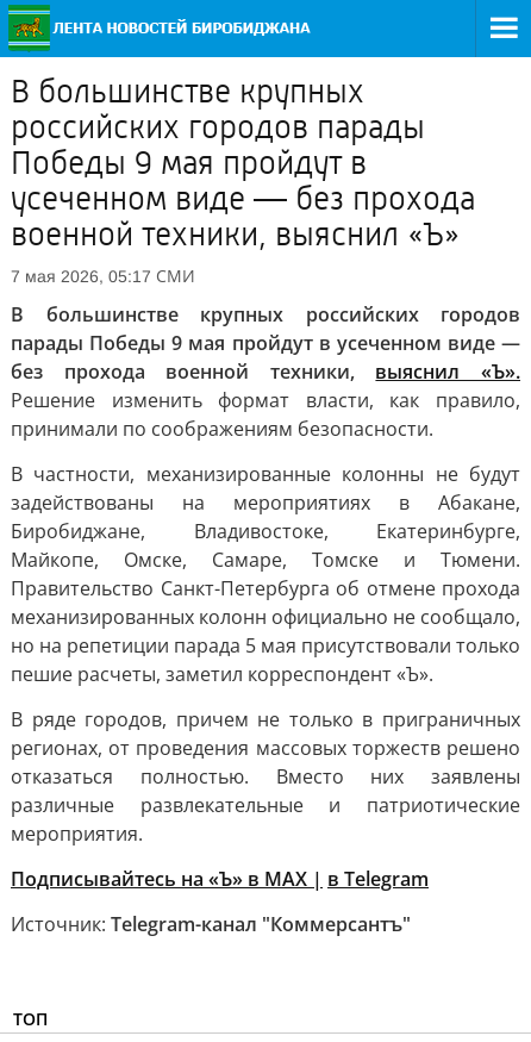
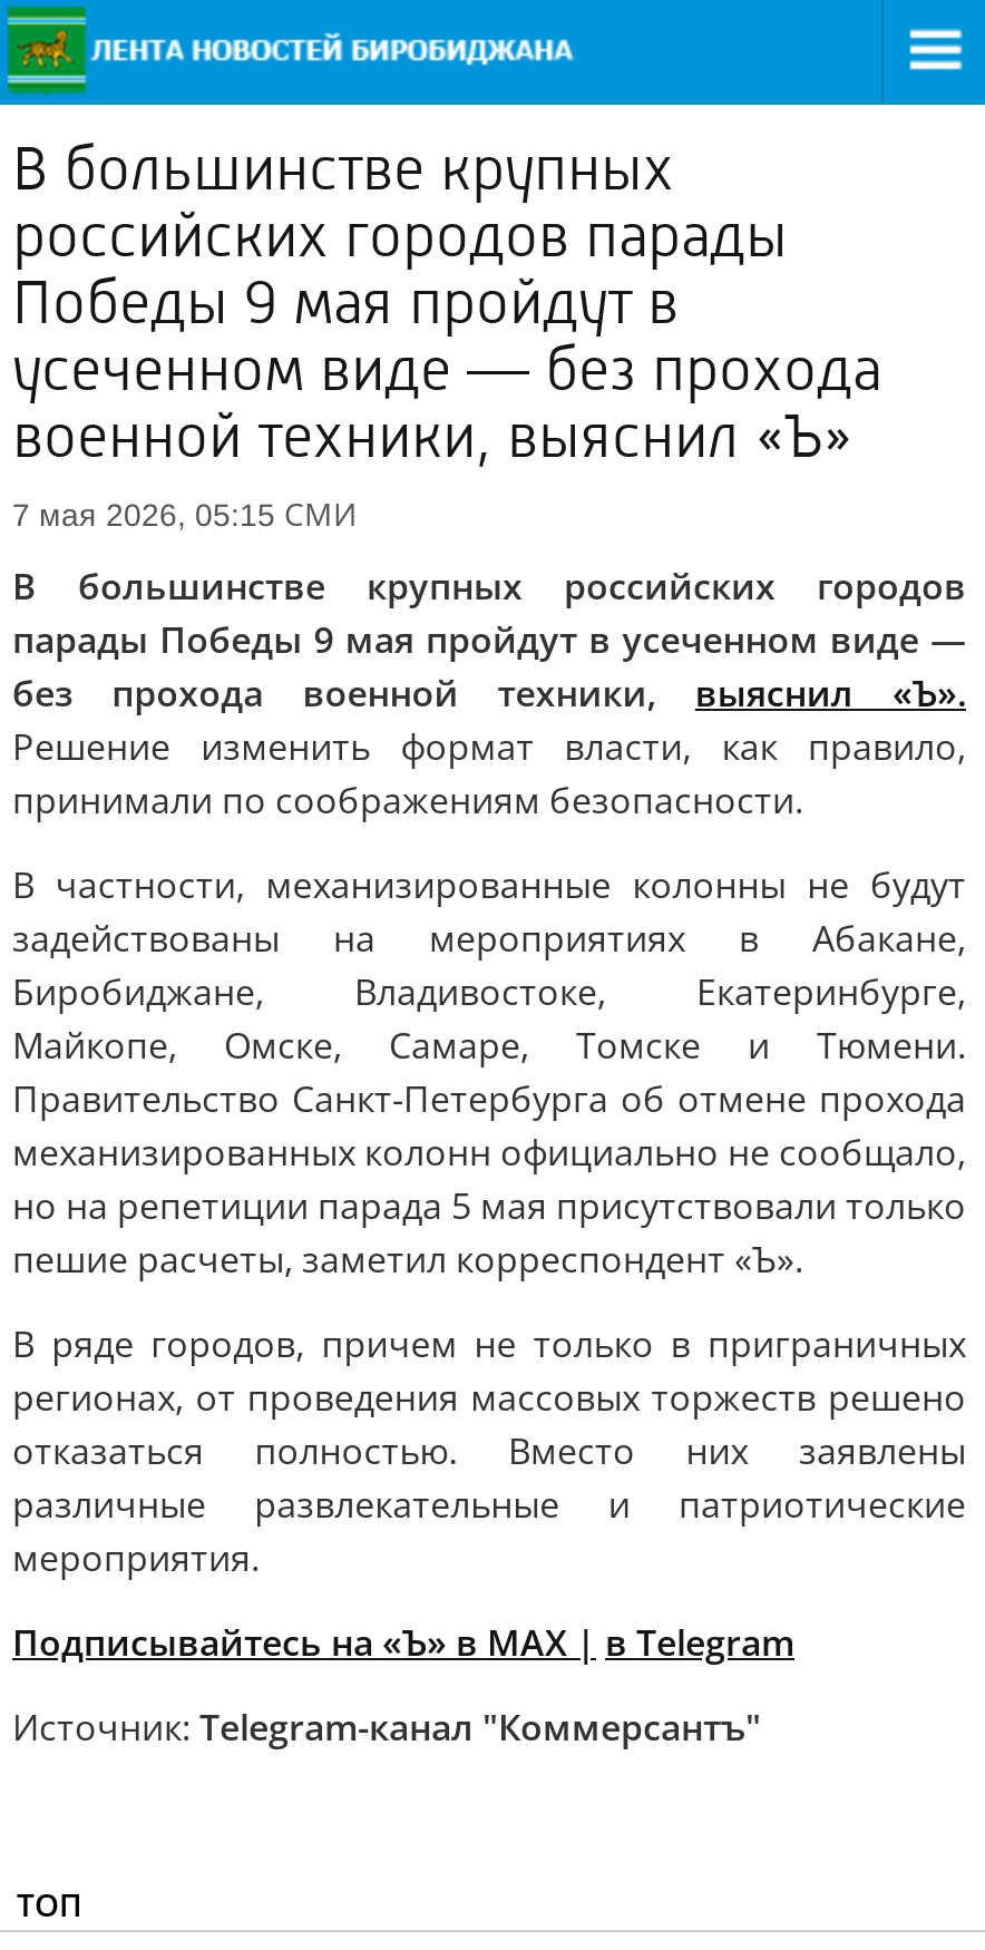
- 7 мая 2026, 05:17 СМИ
+ 7 мая 2026, 05:15 СМИ
